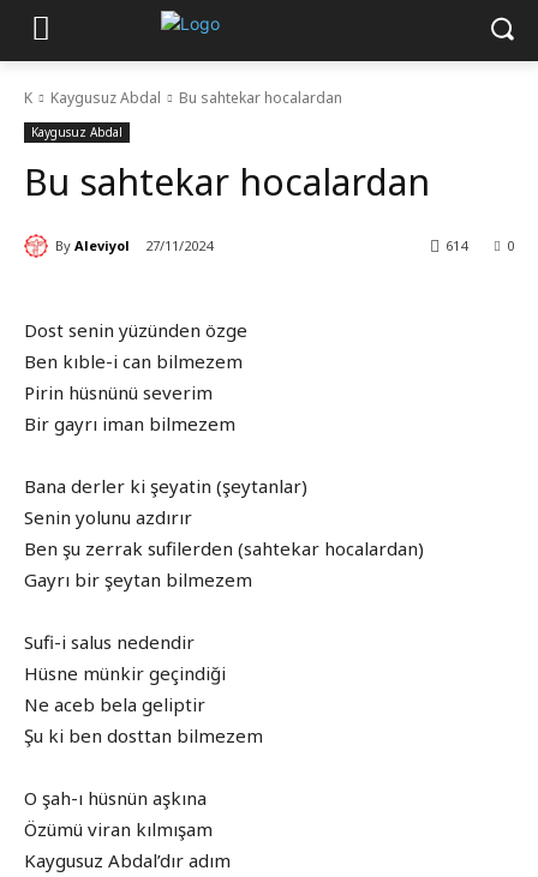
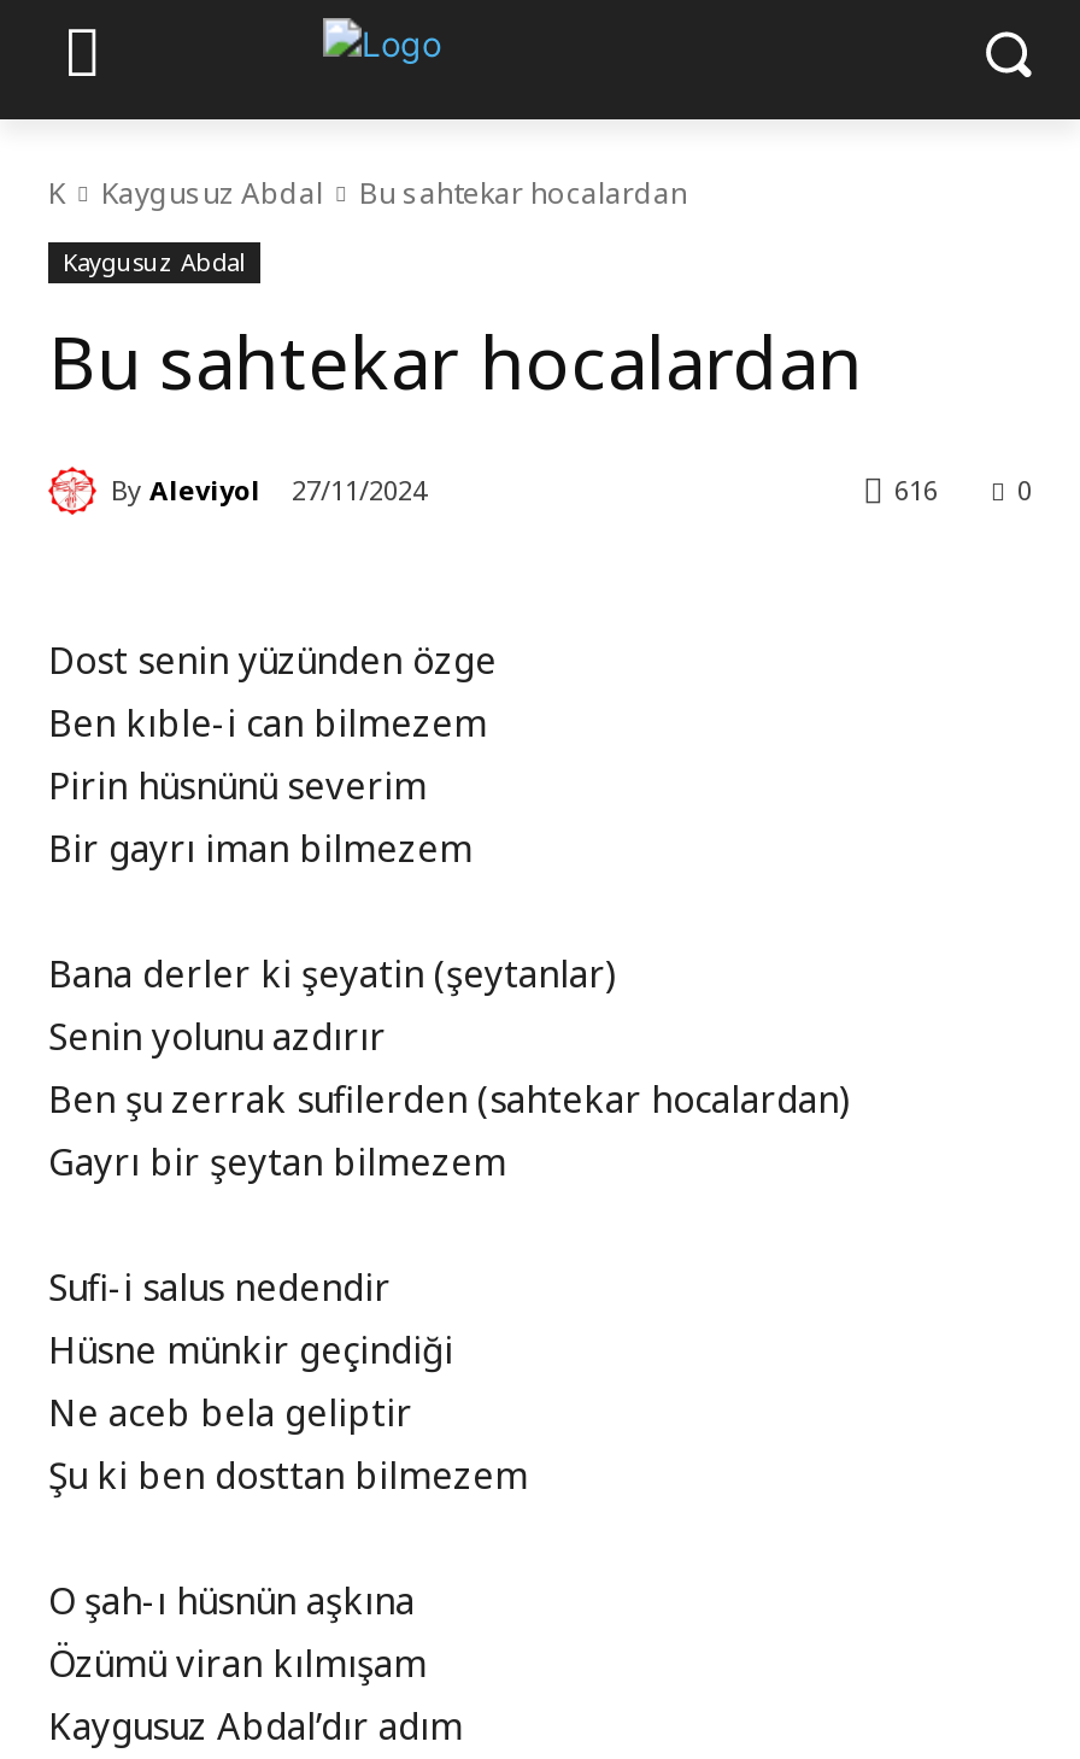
- 614
+ 616
